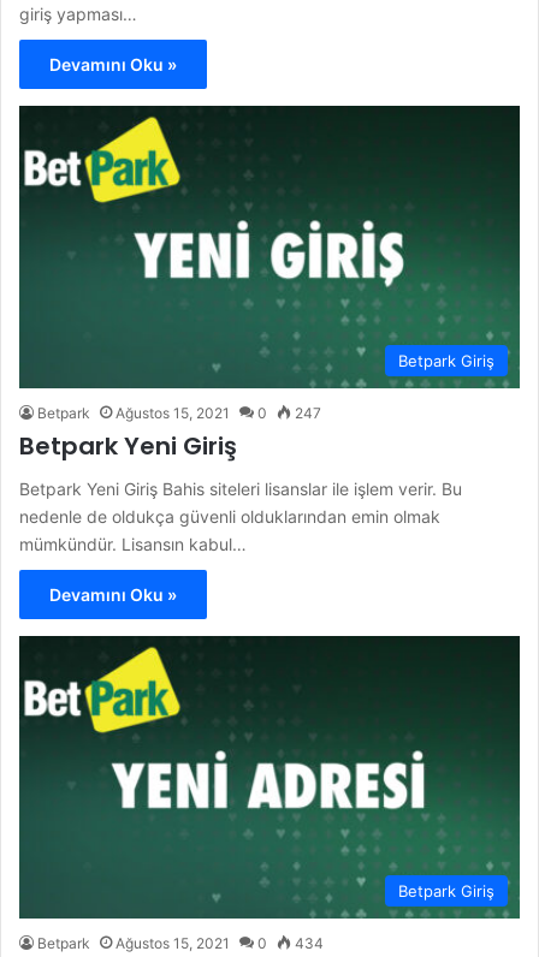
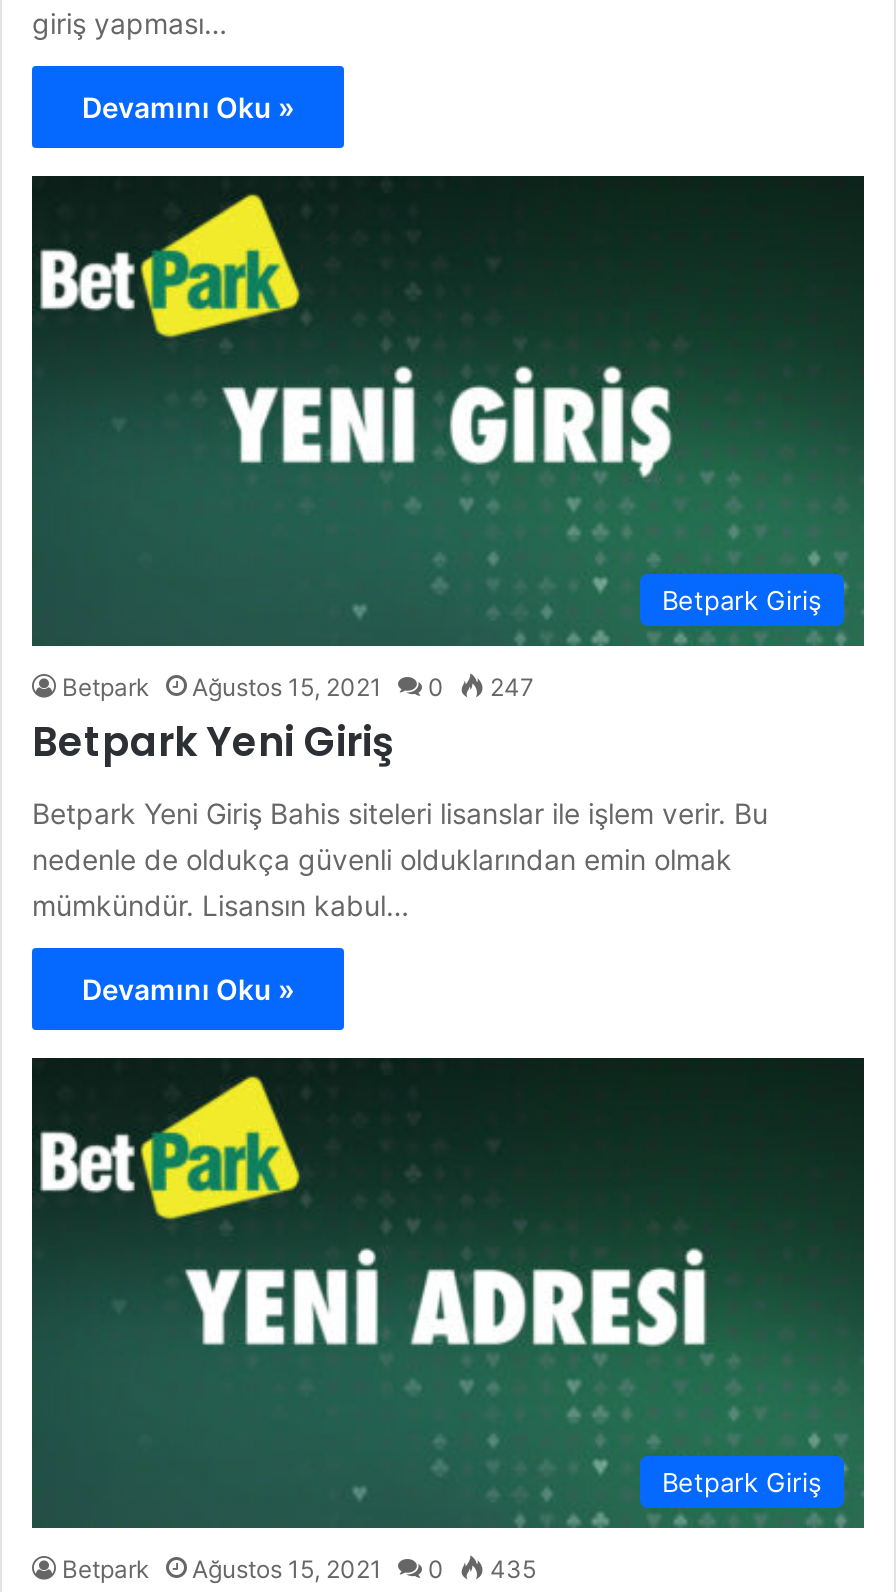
- Betpark Ağustos 15, 2021 0 434
+ Betpark Ağustos 15, 2021 0 435
